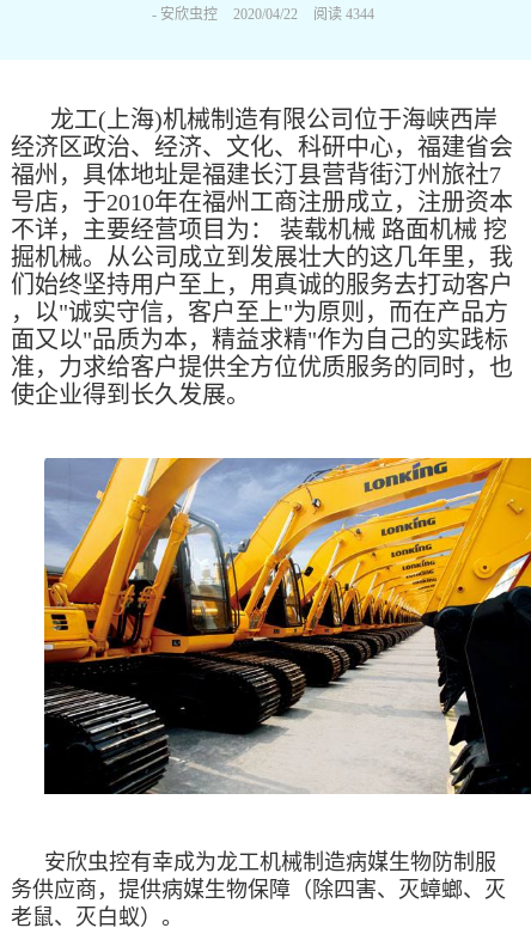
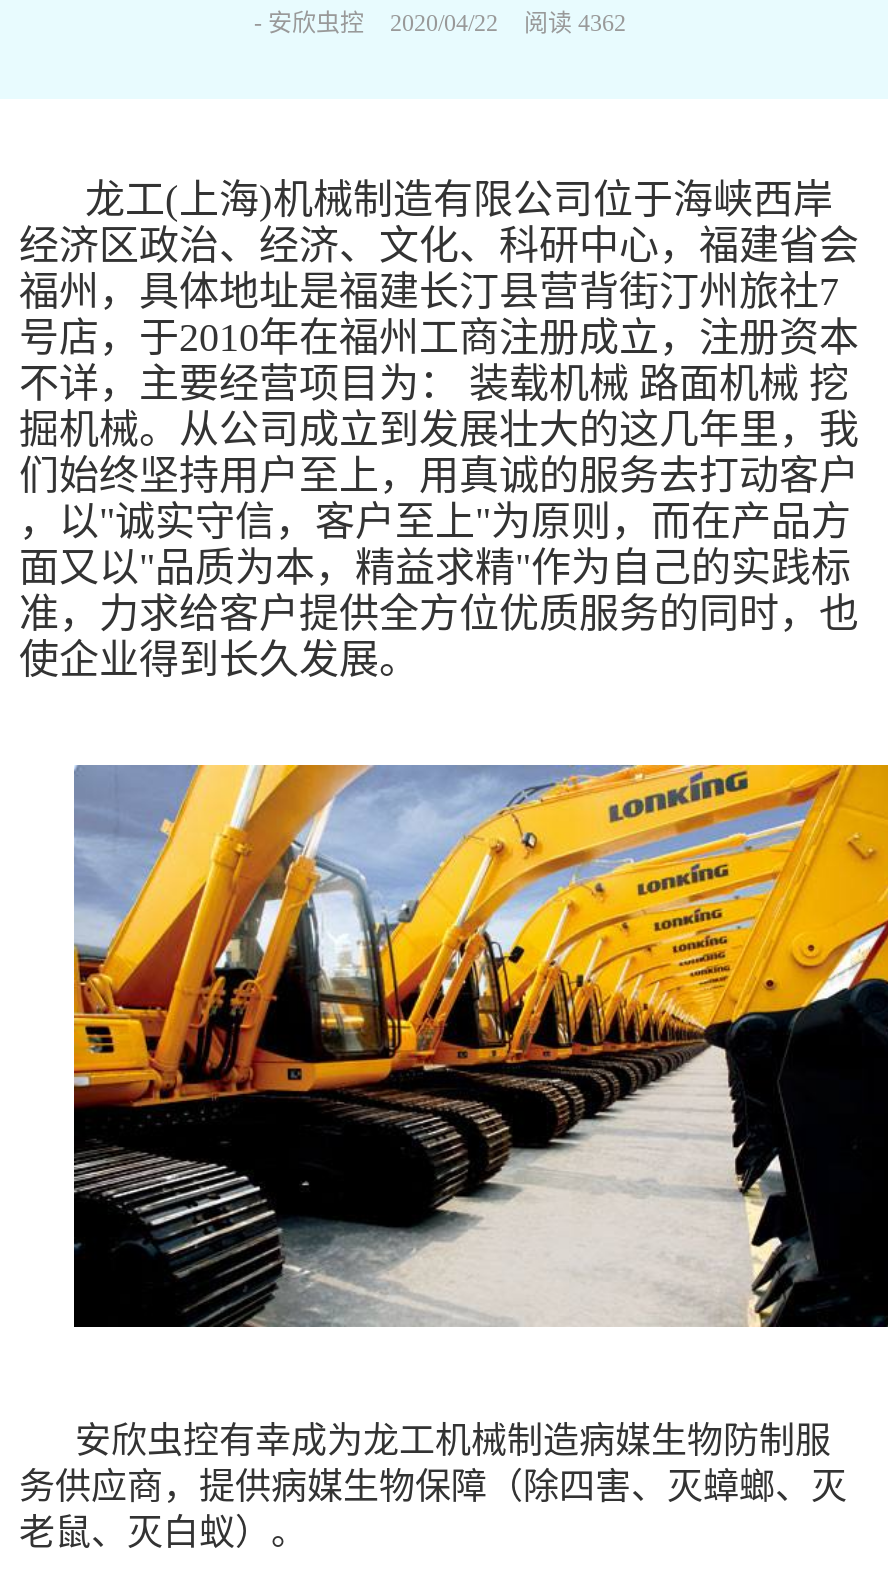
- - 安欣虫控 2020/04/22 阅读 4344
+ - 安欣虫控 2020/04/22 阅读 4362
